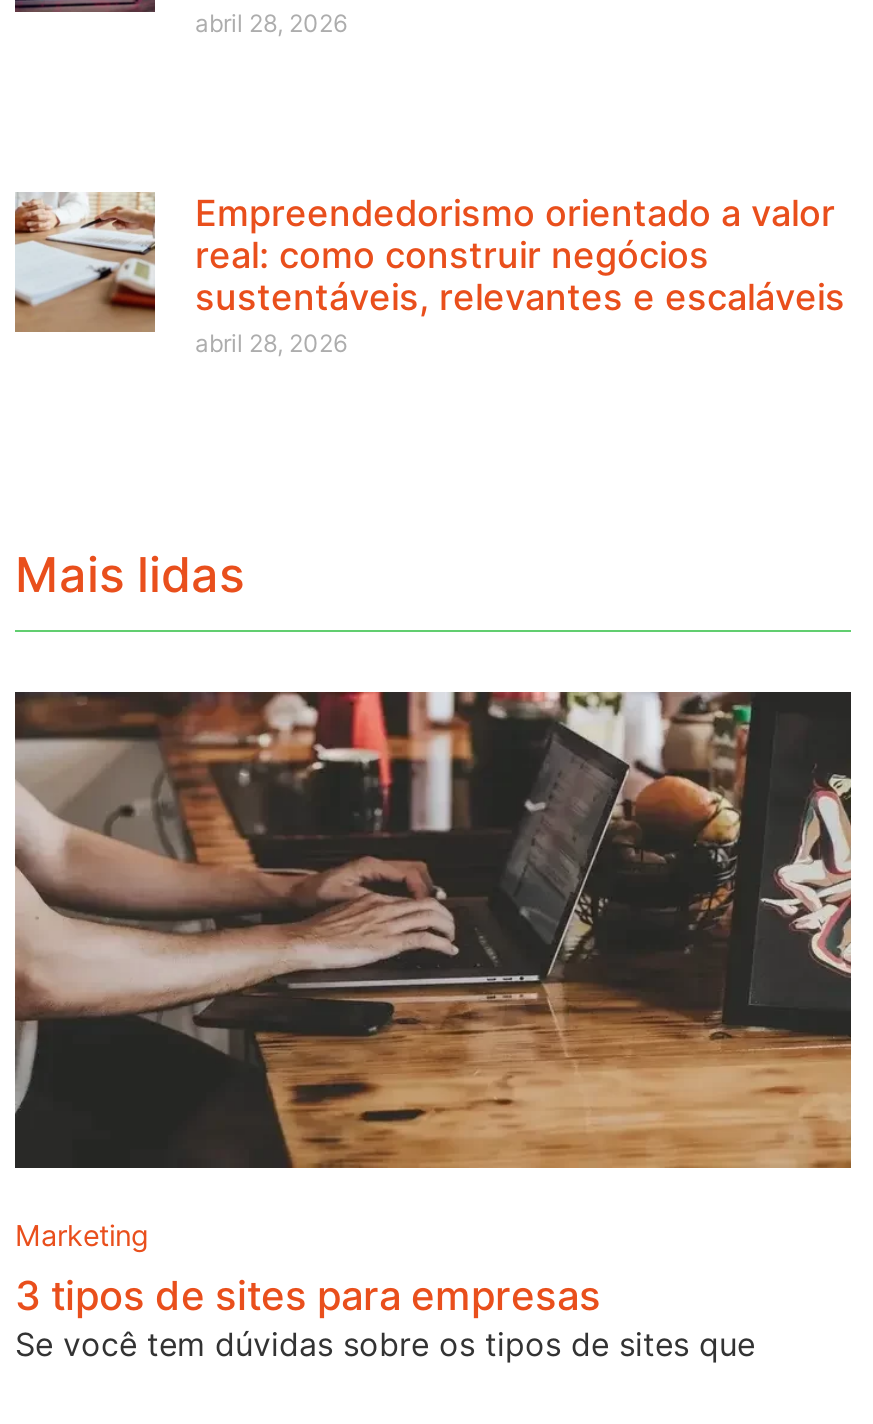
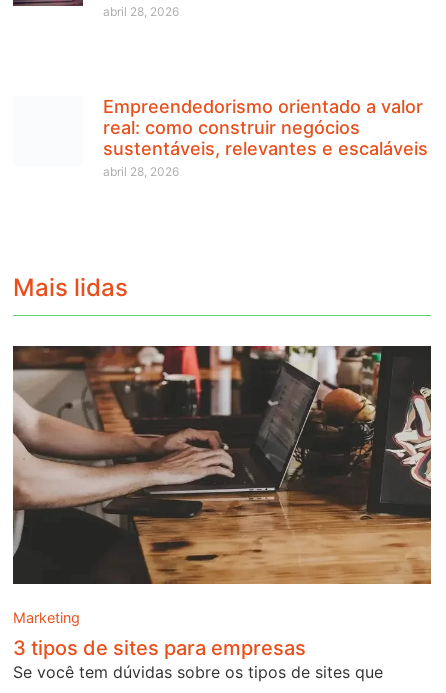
- [image]
